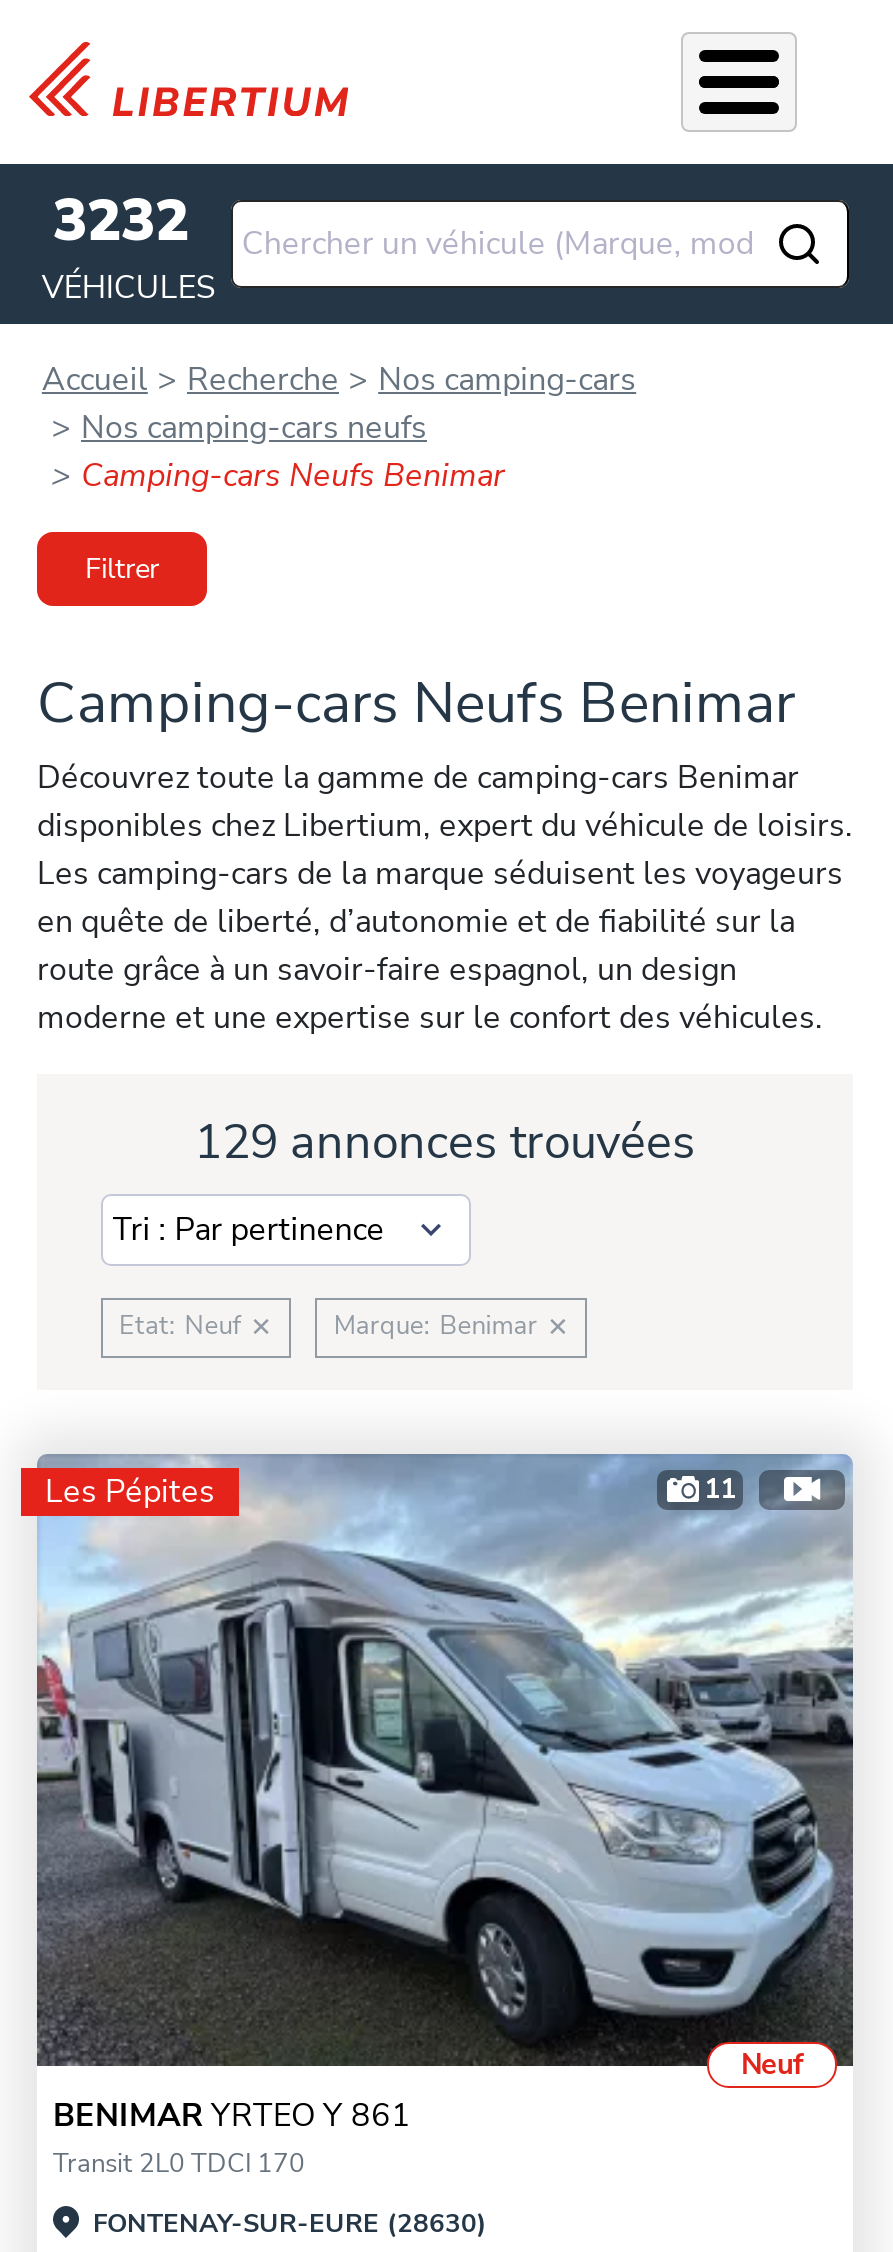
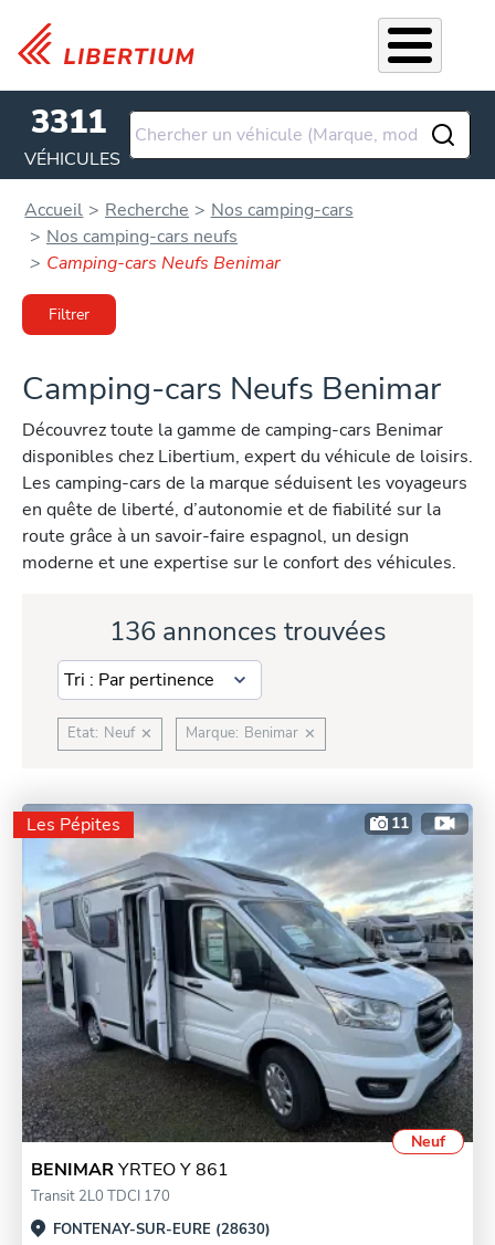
- 3232
+ 3311

- 129 annonces trouvées
+ 136 annonces trouvées
